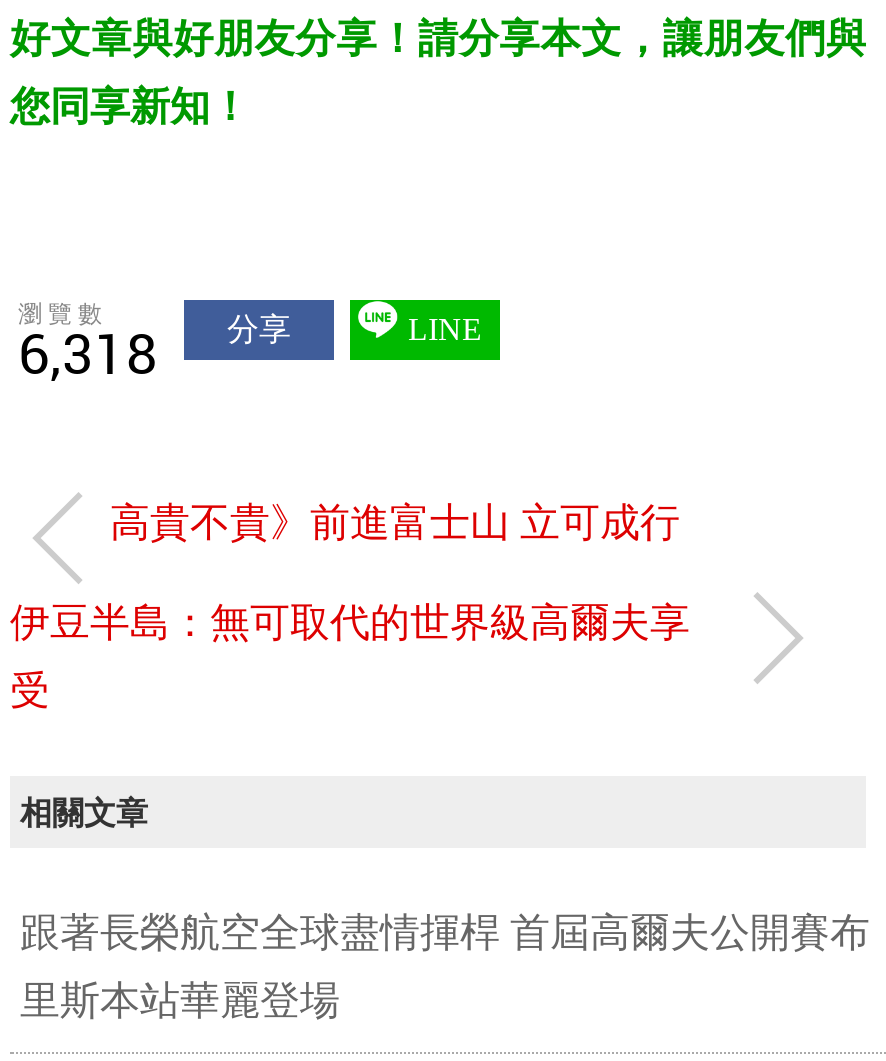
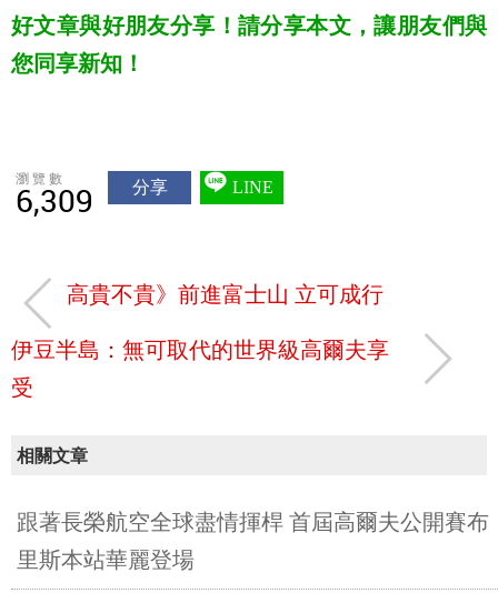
- 6,318
+ 6,309
